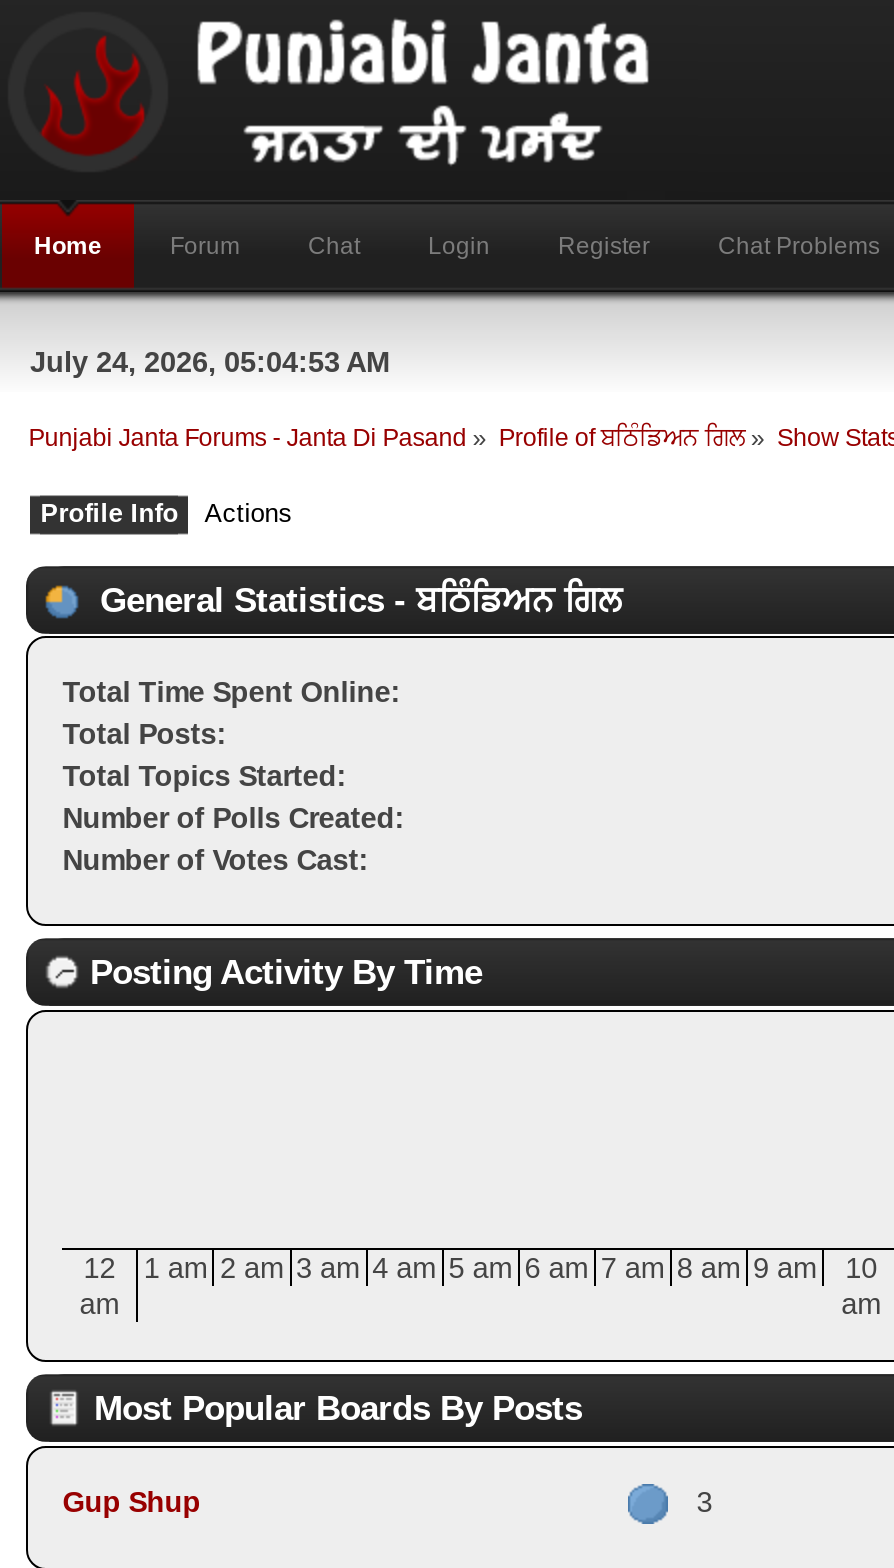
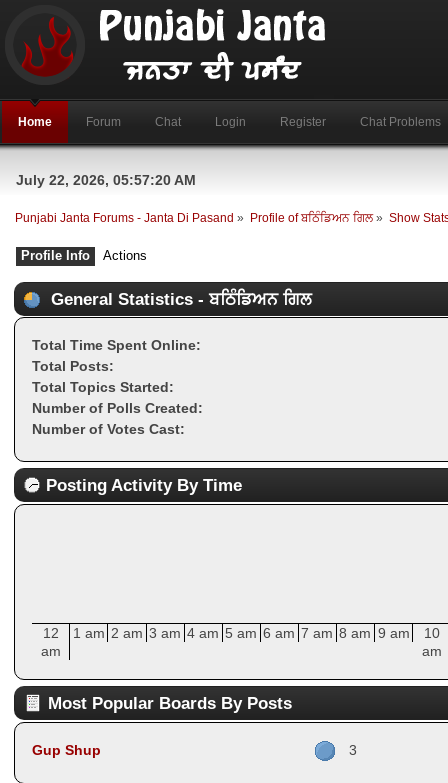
- July 24, 2026, 05:04:53 AM
+ July 22, 2026, 05:57:20 AM
